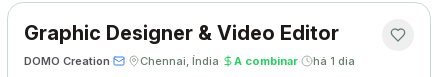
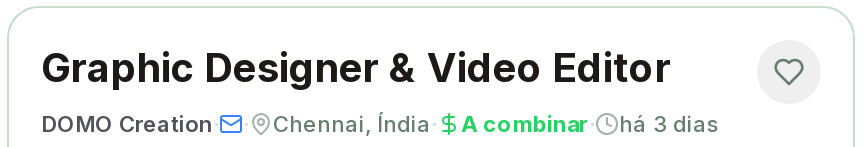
- há 1 dia
+ há 3 dias
